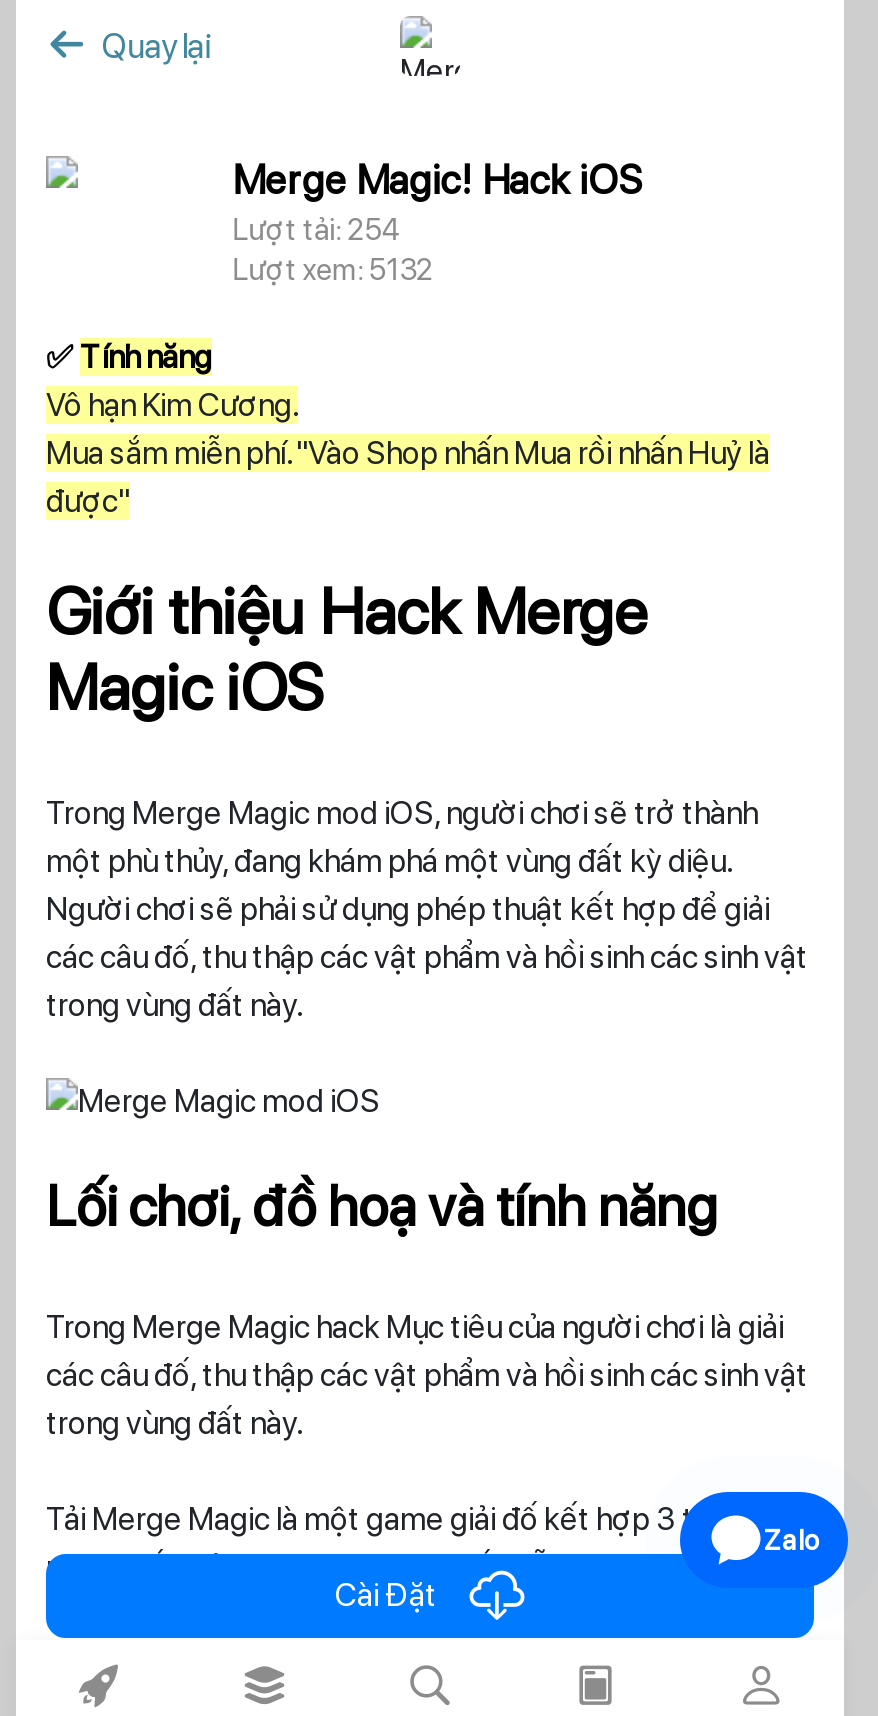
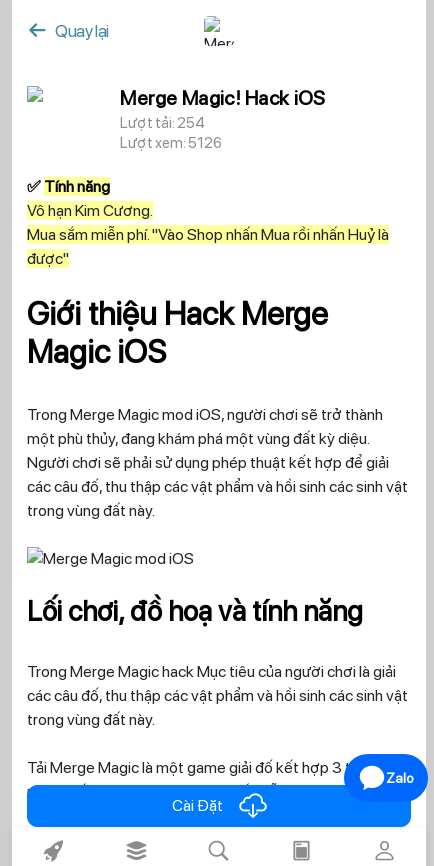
- Lượt xem: 5132
+ Lượt xem: 5126
